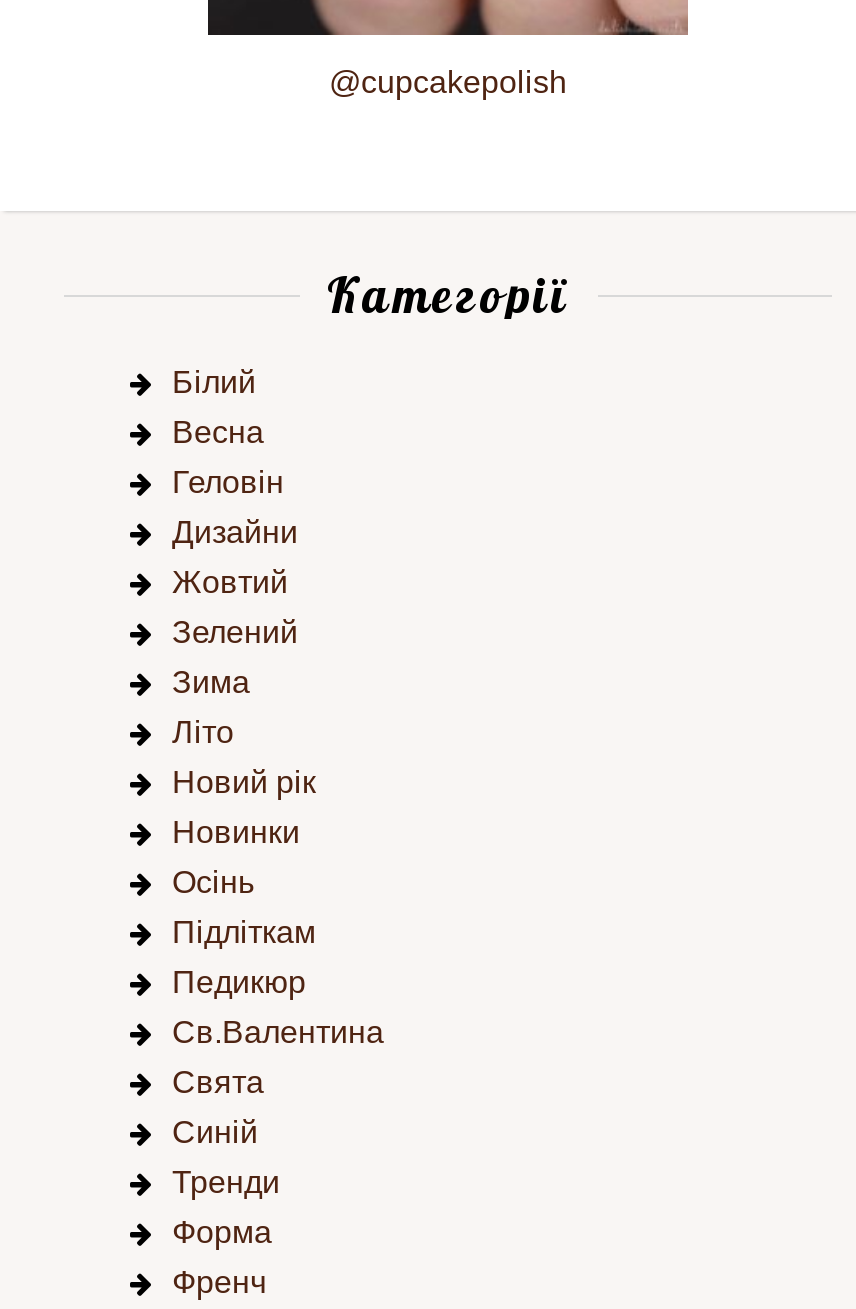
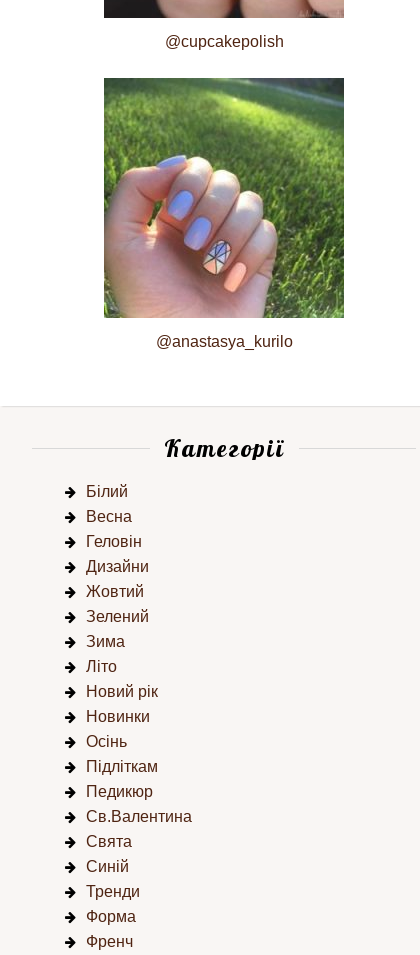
+ [image]
+ @anastasya_kurilo
